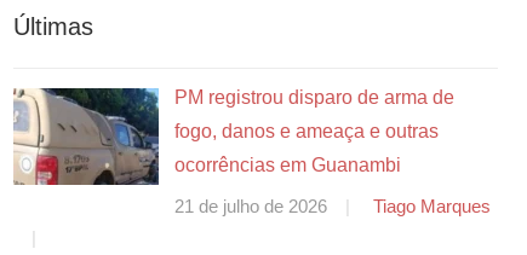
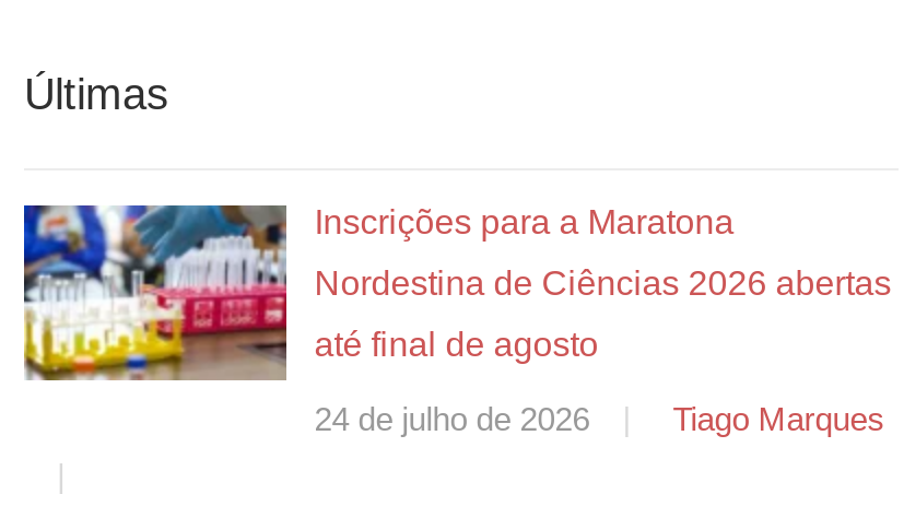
- [image]
- PM registrou disparo de arma de
+ [image]
+ Inscrições para a Maratona

- fogo, danos e ameaça e outras
+ Nordestina de Ciências 2026 abertas

- ocorrências em Guanambi
+ até final de agosto

- 21 de julho de 2026
+ 24 de julho de 2026
